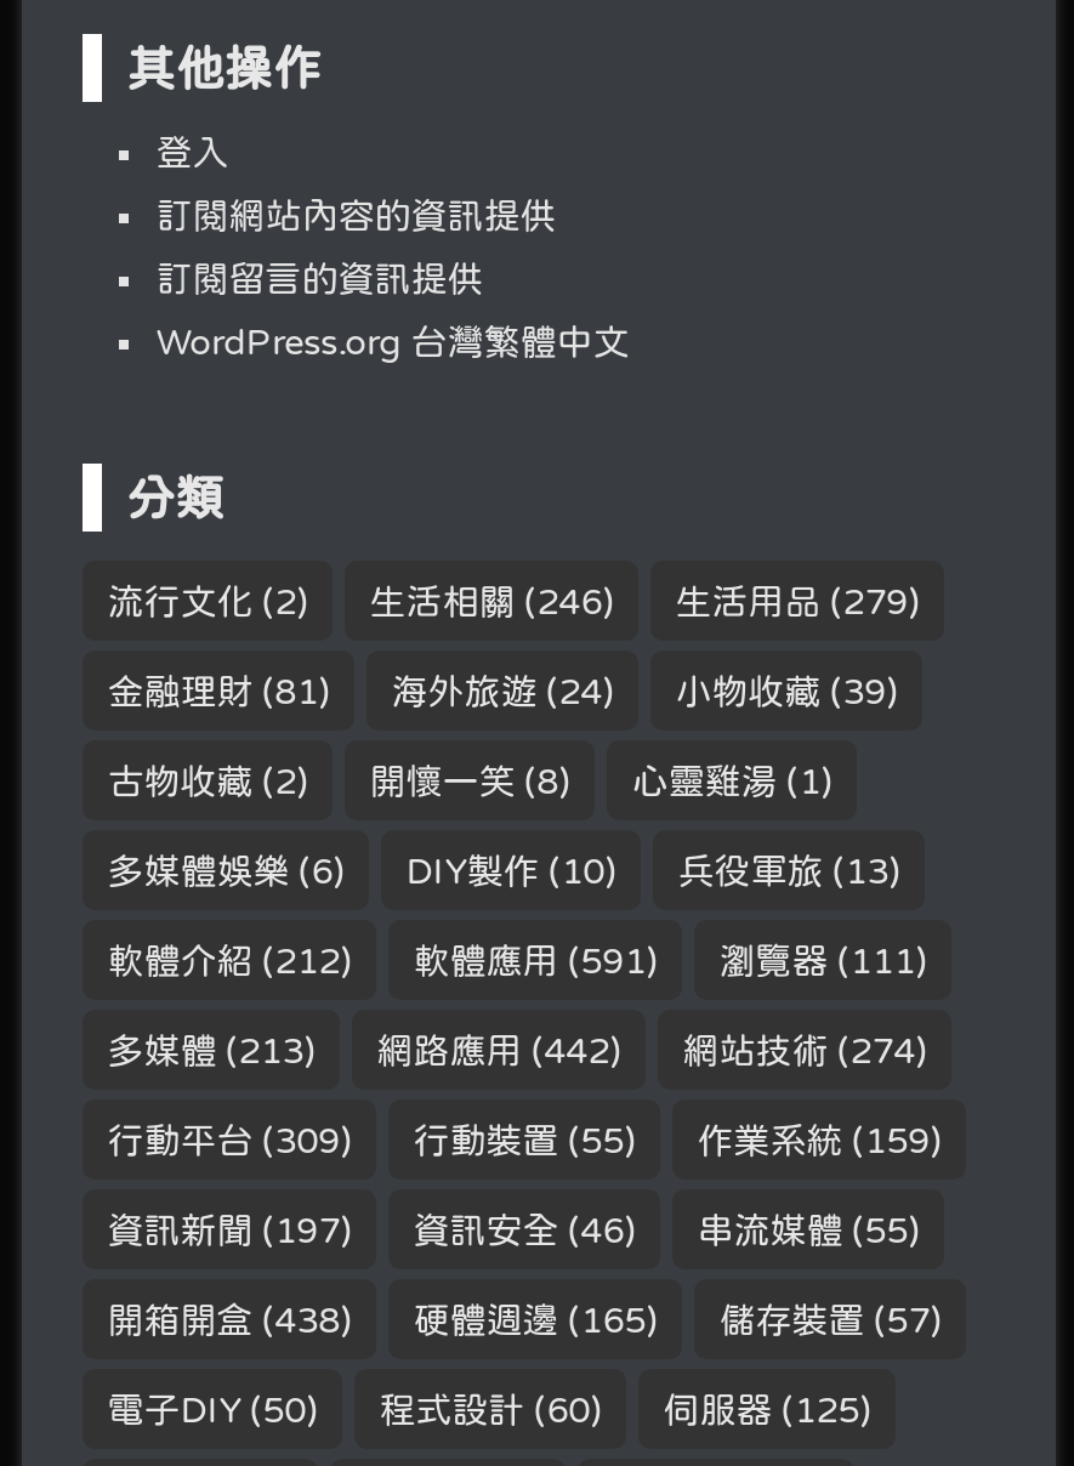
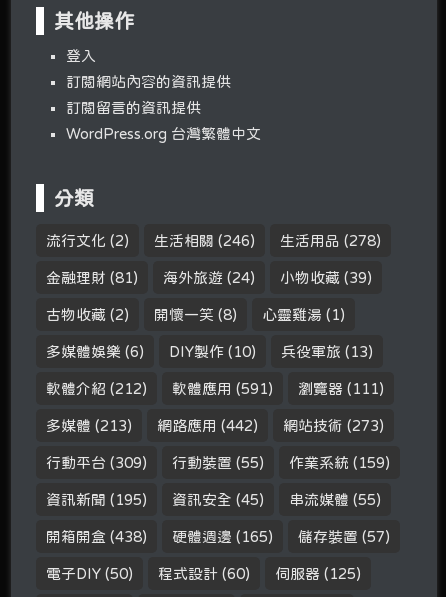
- 流行文化(2) 生活相關(246) 生活用品(279)
+ 流行文化(2) 生活相關(246) 生活用品(278)

- 多媒體(213) 網路應用(442) 網站技術(274)
+ 多媒體(213) 網路應用(442) 網站技術(273)

- 資訊新聞(197)
+ 資訊新聞(195)

- 資訊安全(46)
+ 資訊安全(45)
